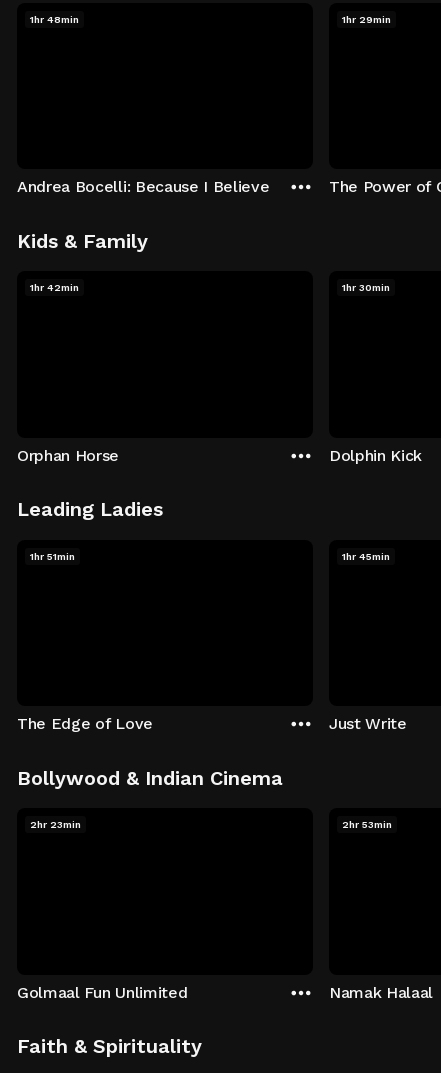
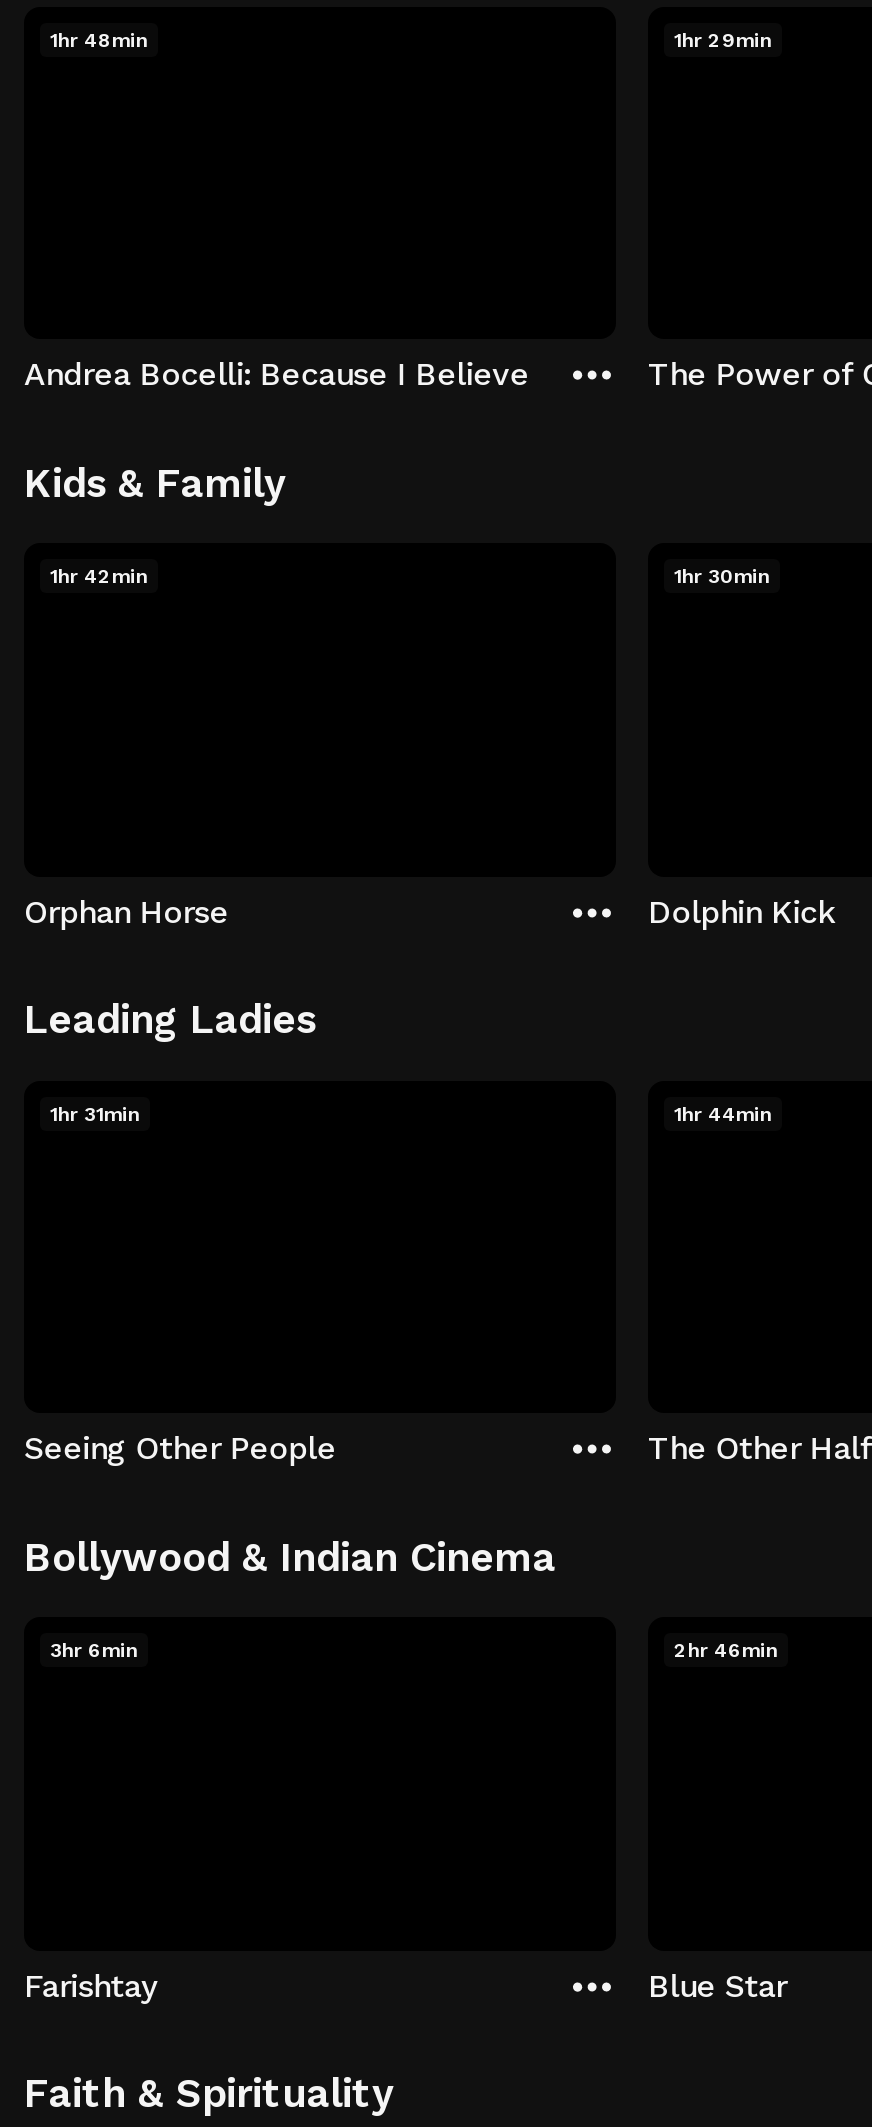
- 1hr 51min
+ 1hr 31min

- 1hr 45min
+ 1hr 44min

- The Edge of Love
+ Seeing Other People

- Just Write
+ The Other Half

- 2hr 23min
+ 3hr 6min

- 2hr 53min
+ 2hr 46min

- Golmaal Fun Unlimited
+ Farishtay

- Namak Halaal
+ Blue Star
